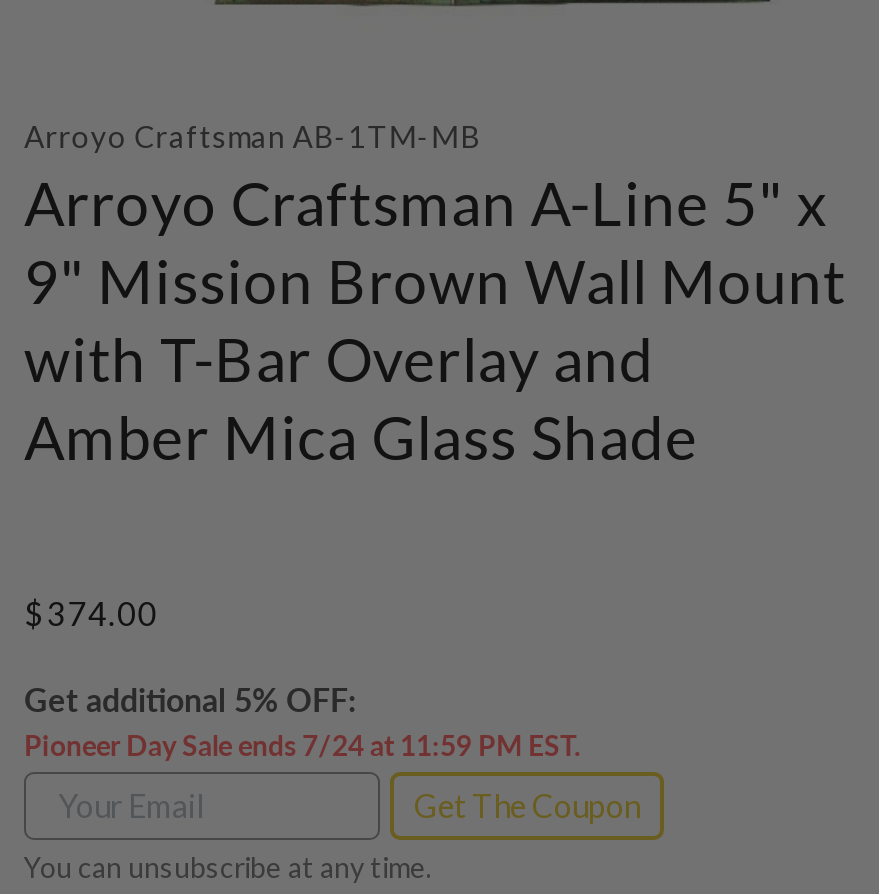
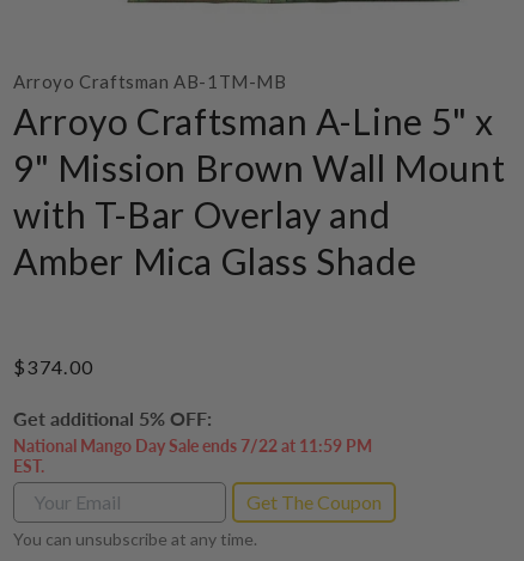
- Pioneer Day Sale ends 7/24 at 11:59 PM EST.
+ National Mango Day Sale ends 7/22 at 11:59 PM
+ EST.
